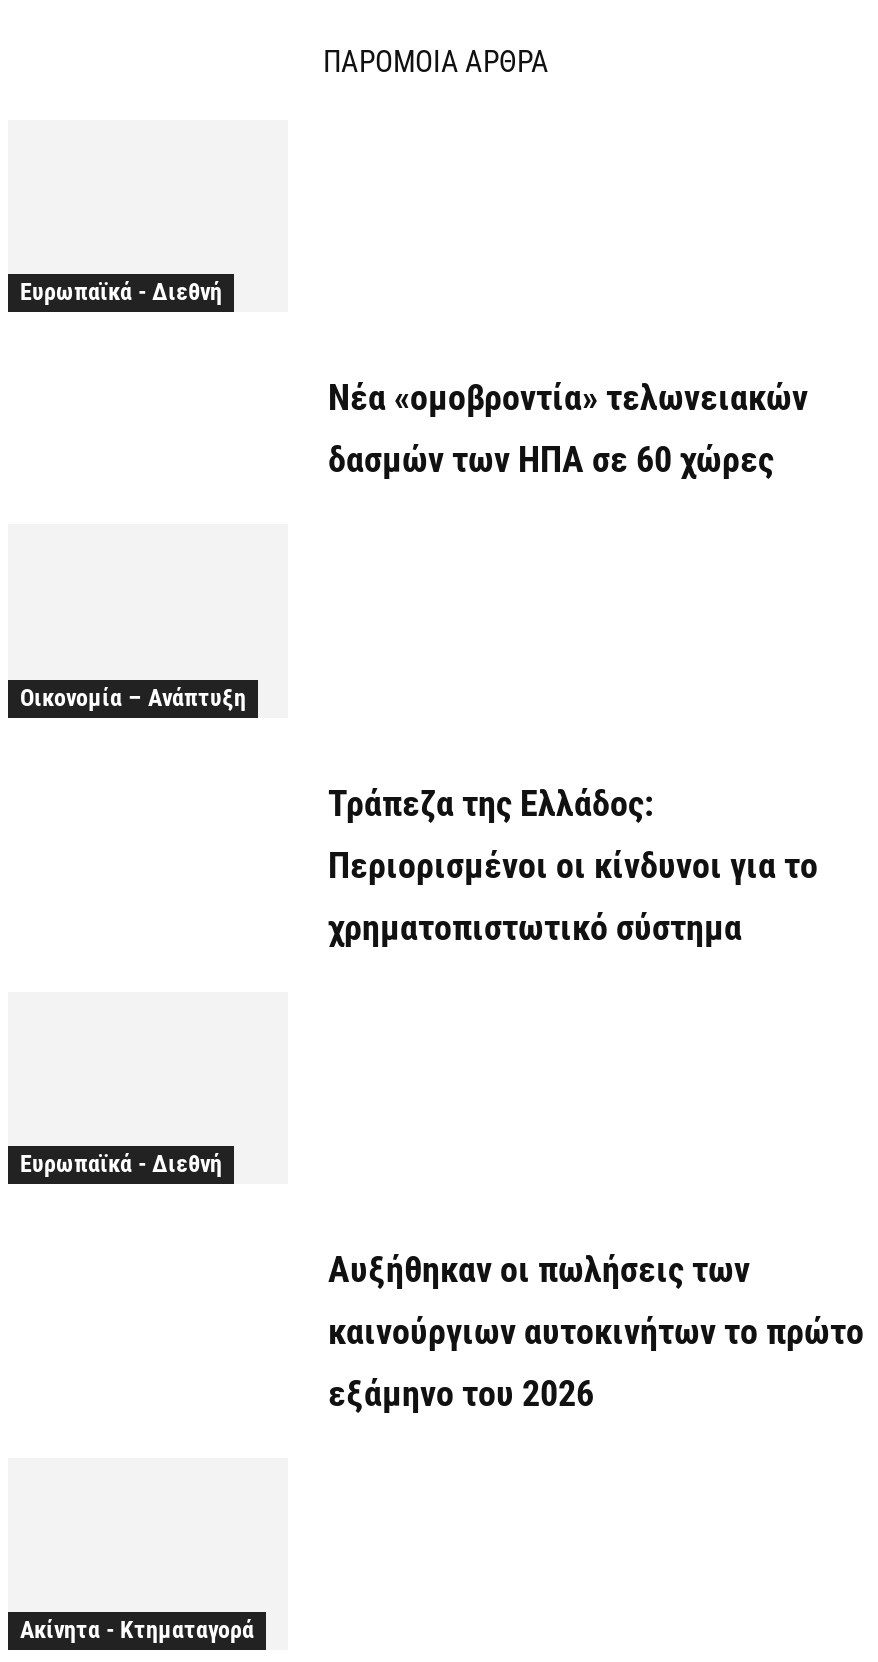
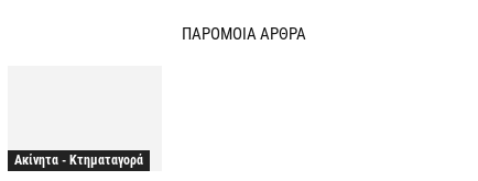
- Ευρωπαϊκά - Διεθνή
- Νέα «ομοβροντία» τελωνειακών
- δασμών των ΗΠΑ σε 60 χώρες

- Οικονομία – Ανάπτυξη
- Τράπεζα της Ελλάδος:
- Περιορισμένοι οι κίνδυνοι για το
- χρηματοπιστωτικό σύστημα

- Ευρωπαϊκά - Διεθνή
- Αυξήθηκαν οι πωλήσεις των
- καινούργιων αυτοκινήτων το πρώτο
- εξάμηνο του 2026
